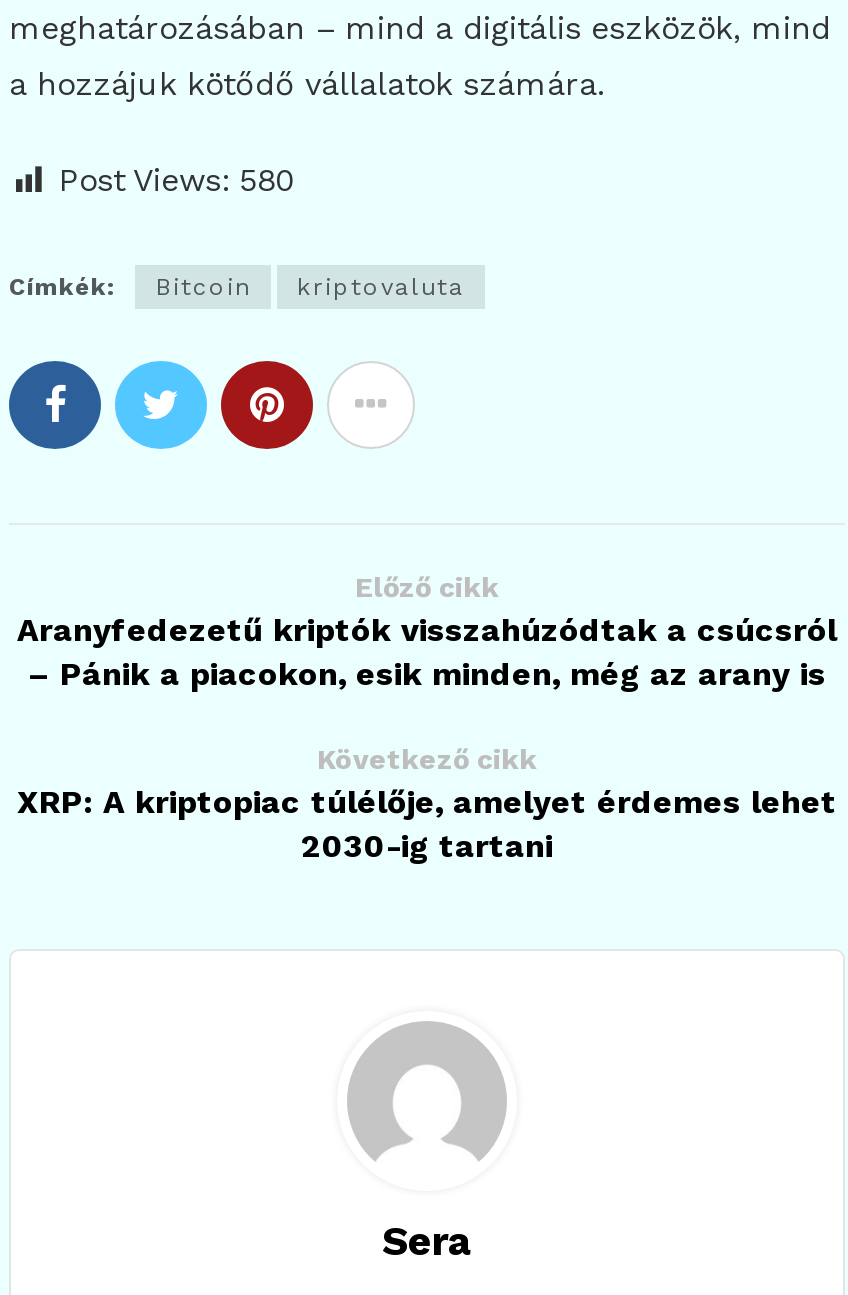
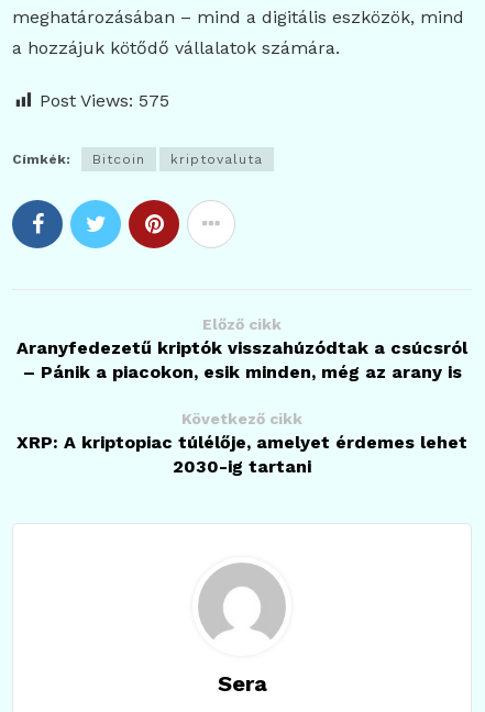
- Post Views: 580
+ Post Views: 575
